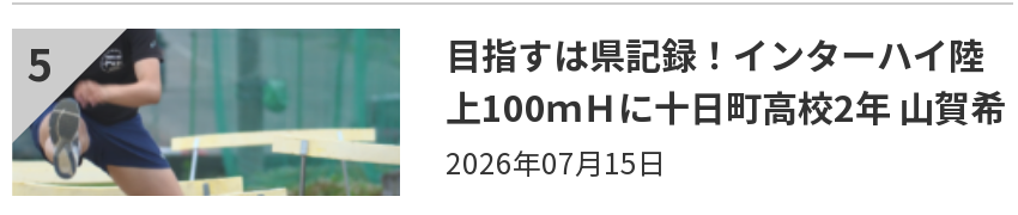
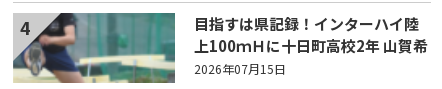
- 5
+ 4
